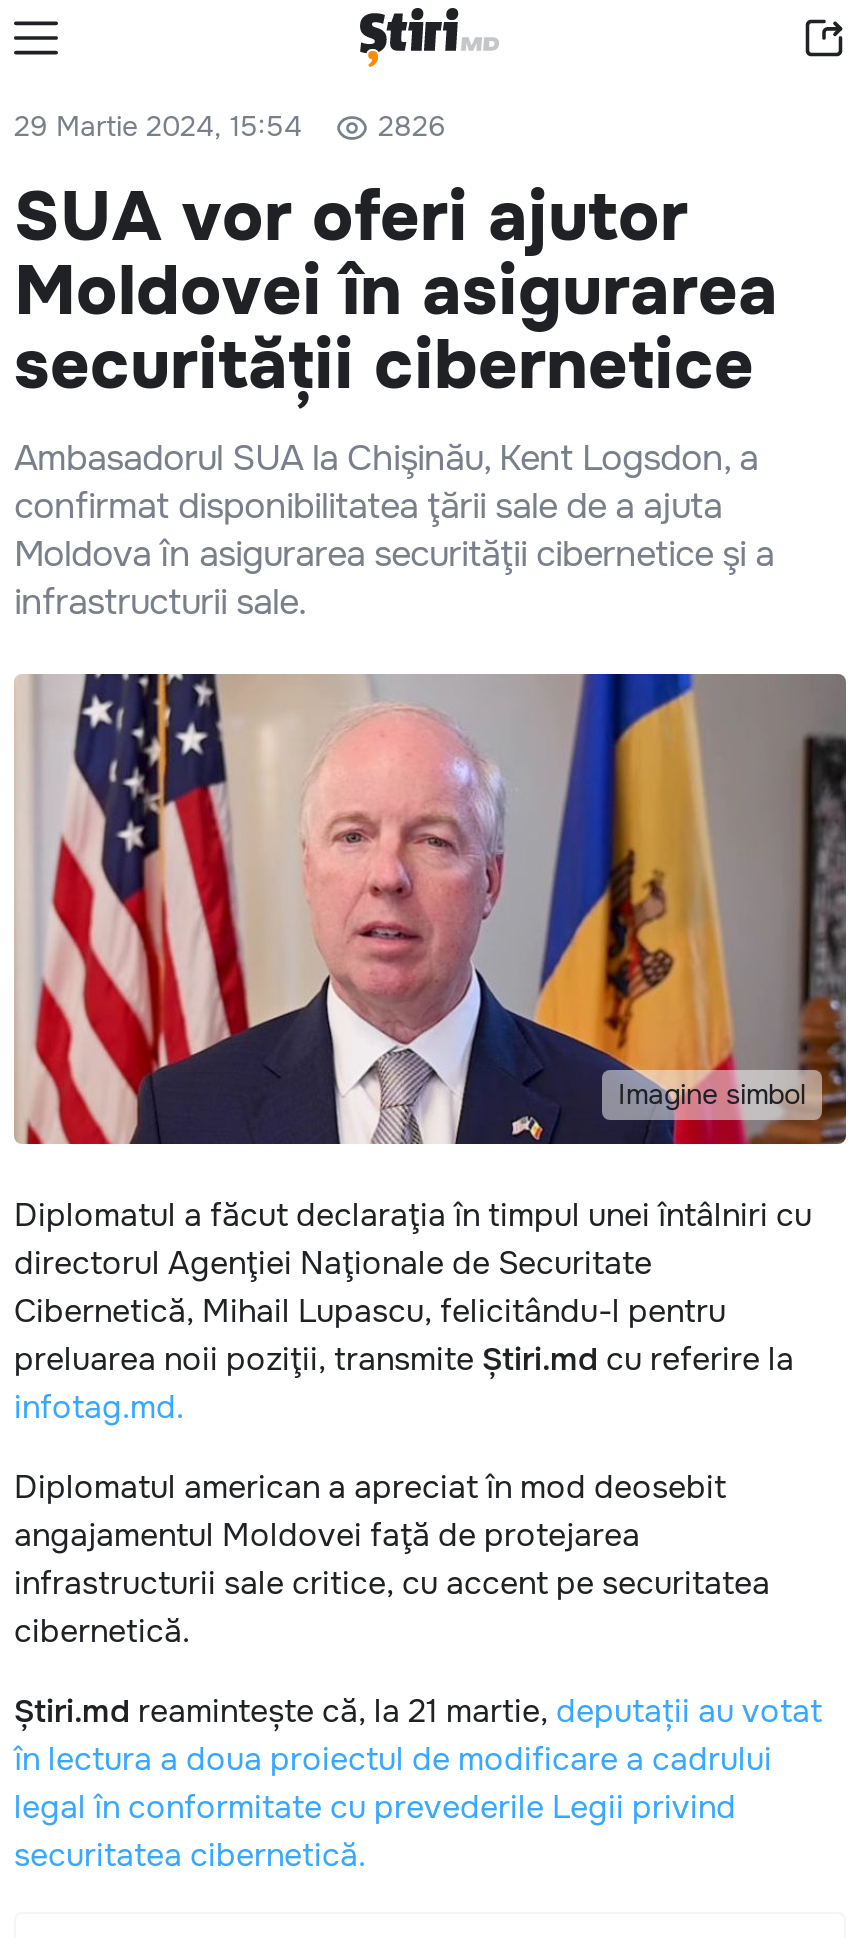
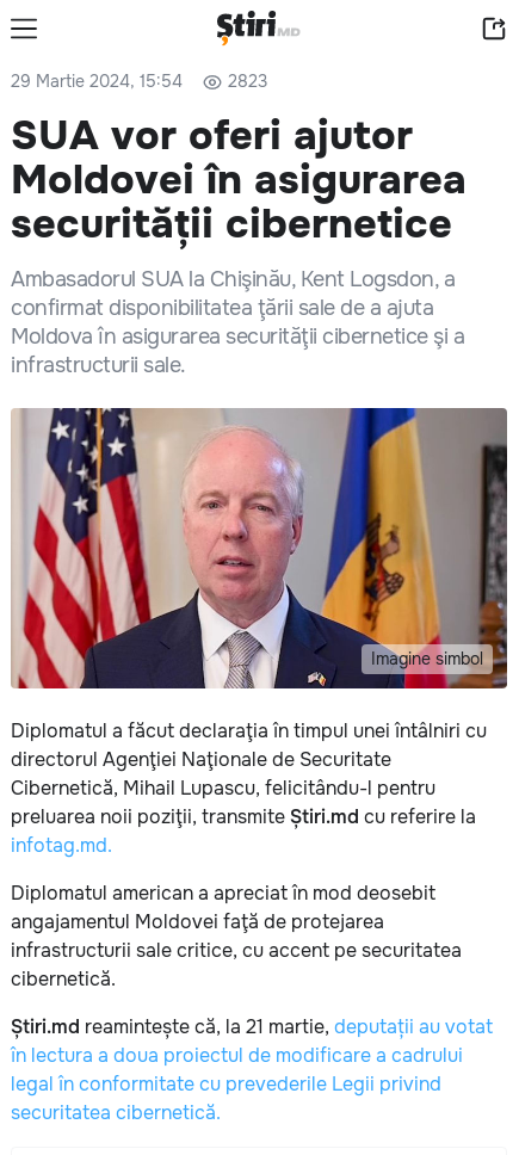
- 2826
+ 2823
